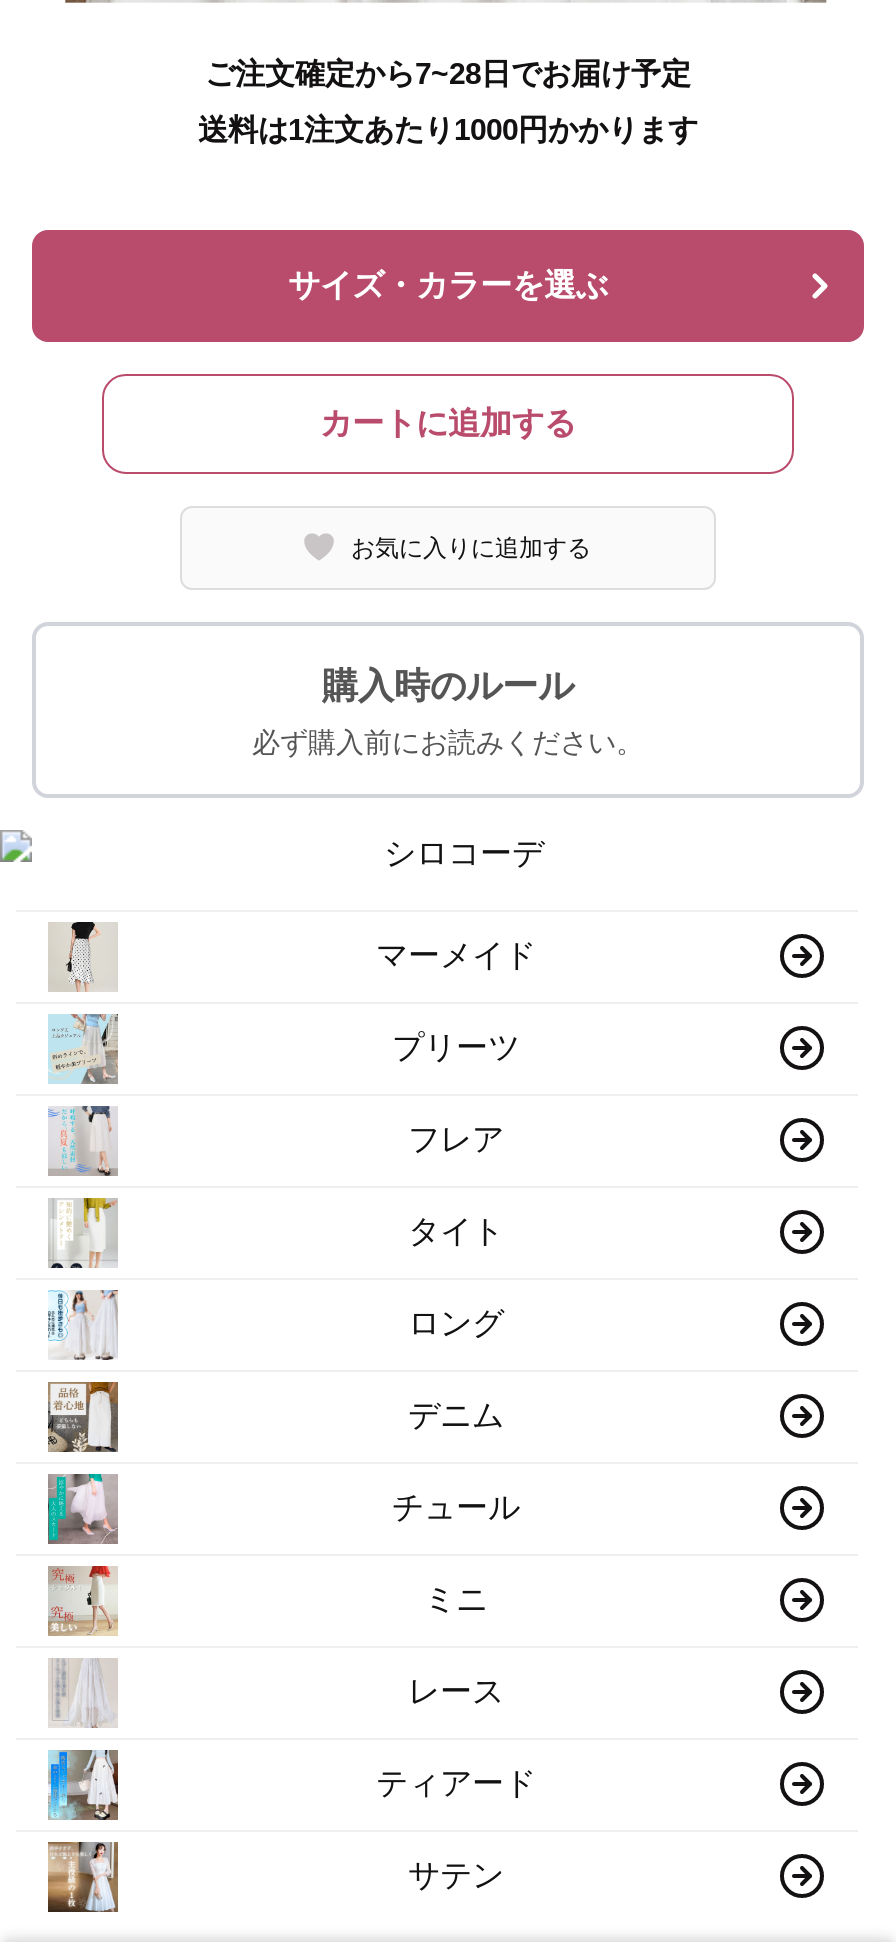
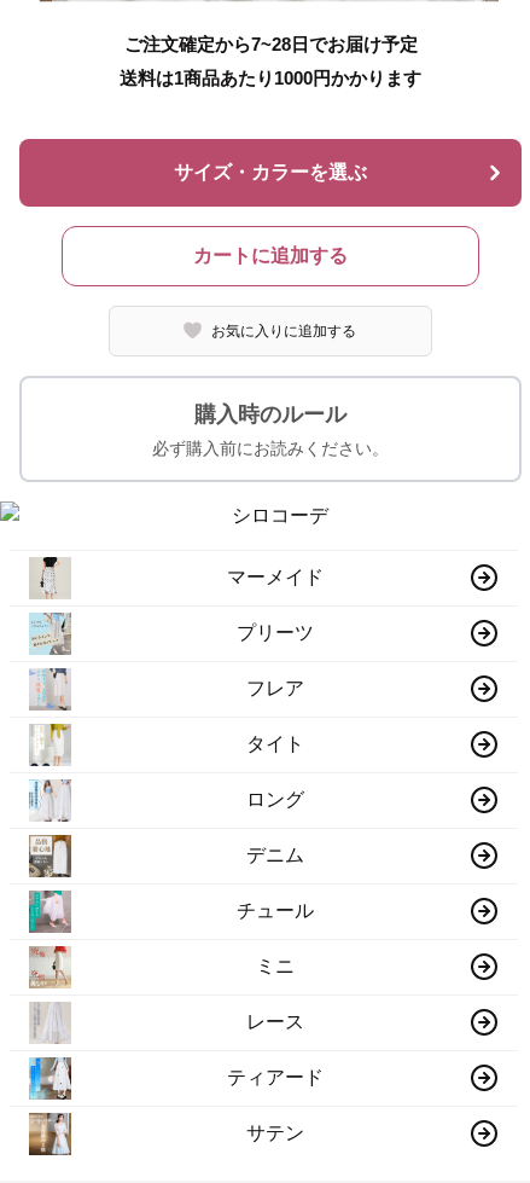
- 送料は1注文あたり1000円かかります
+ 送料は1商品あたり1000円かかります
